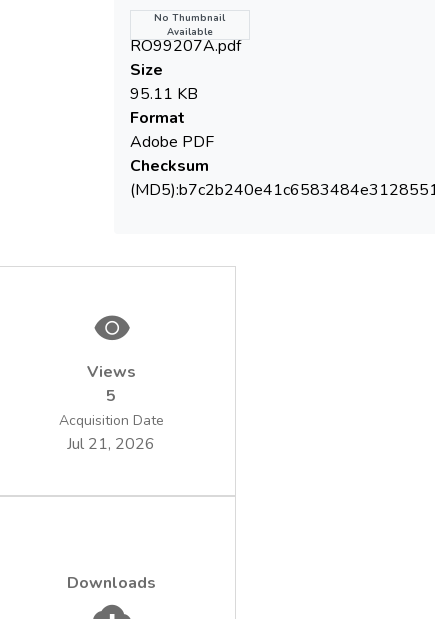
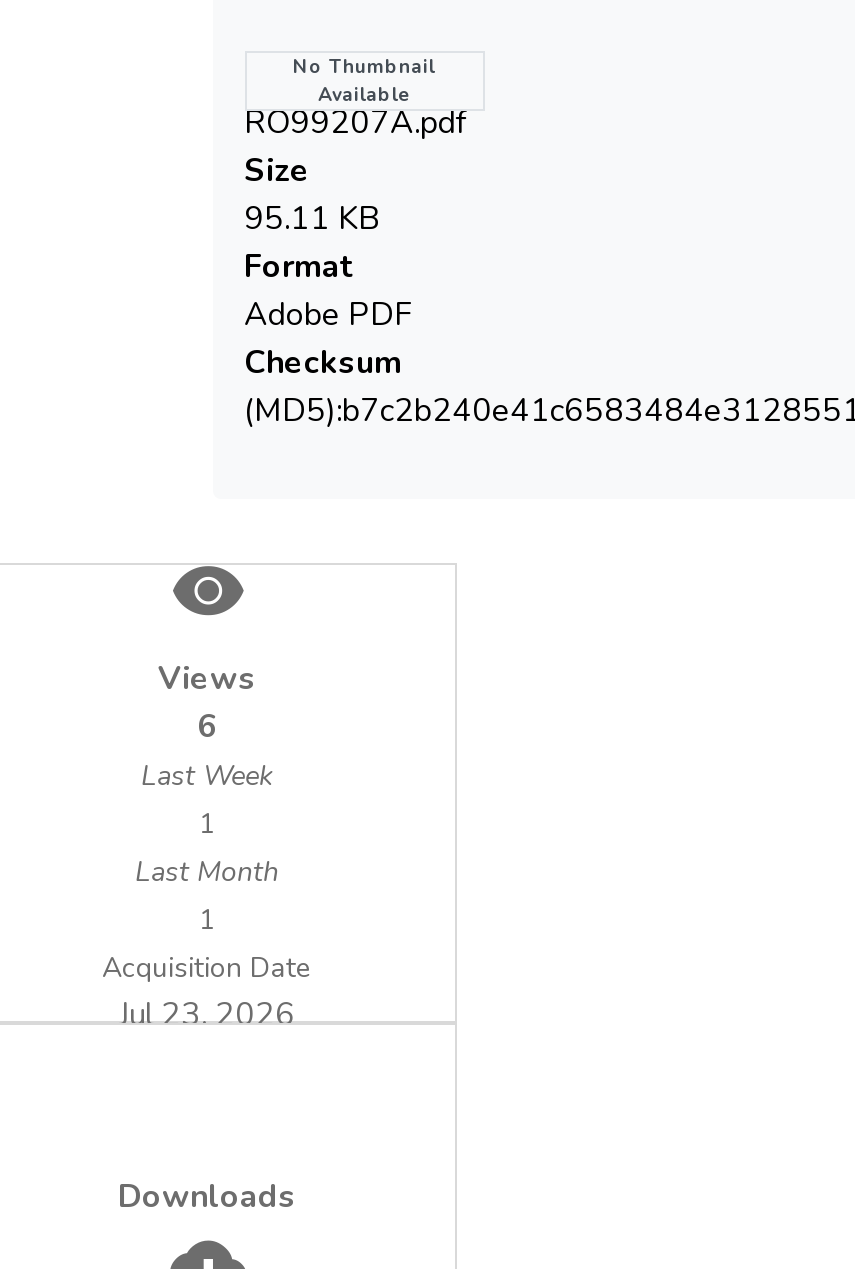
moved up: Views

- 5
+ 6
+ Last Week
+ 1
+ Last Month
+ 1

moved down: Acquisition Date

- Jul 21, 2026
+ Jul 23, 2026
